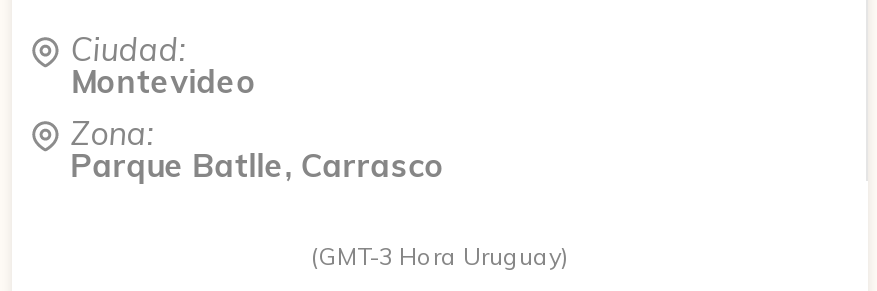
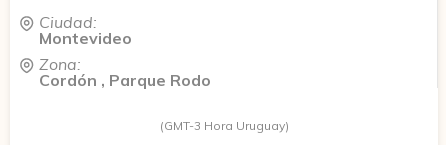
- Parque Batlle, Carrasco
+ Cordón , Parque Rodo
